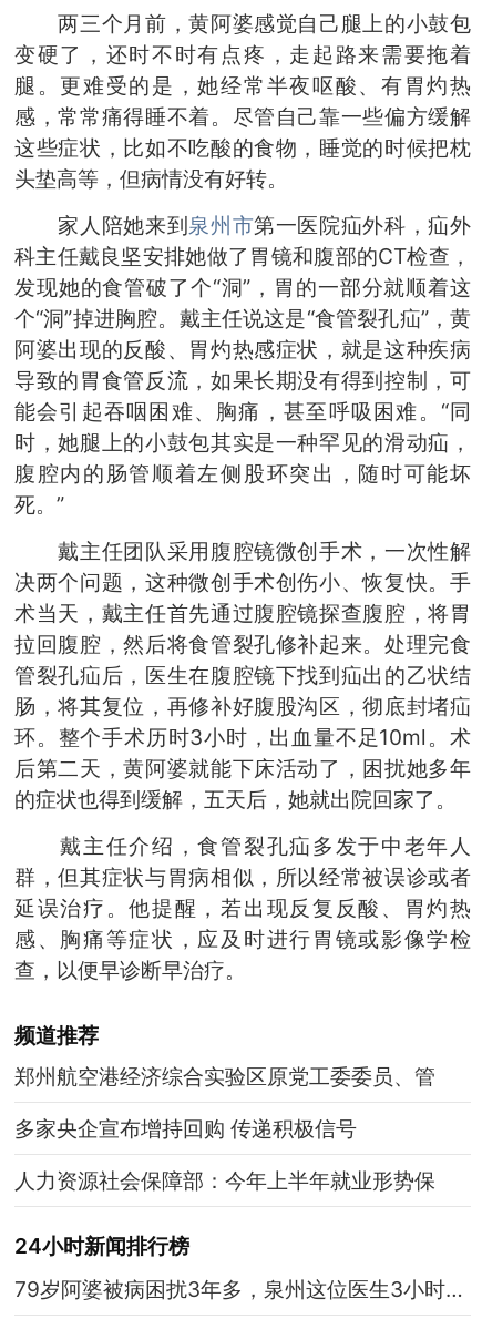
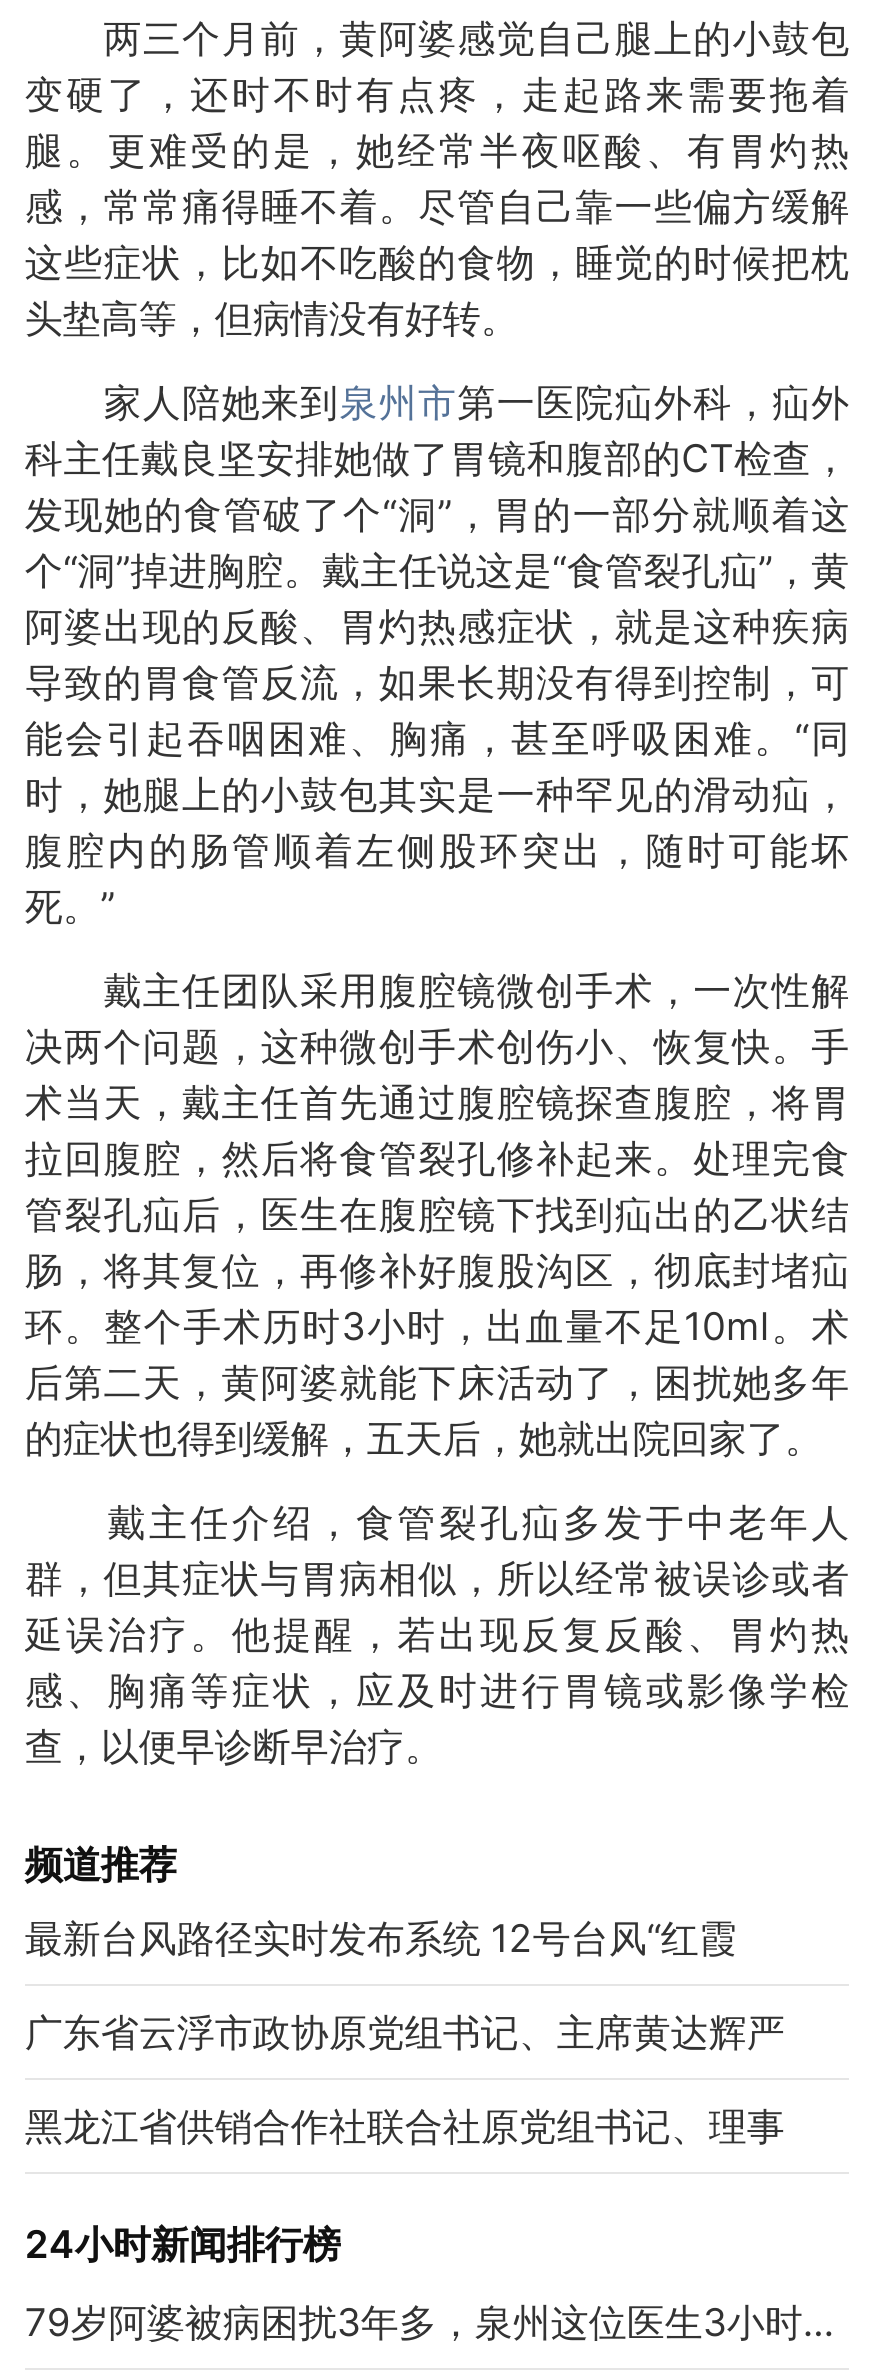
- 郑州航空港经济综合实验区原党工委委员、管
+ 最新台风路径实时发布系统 12号台风“红霞

- 多家央企宣布增持回购 传递积极信号
+ 广东省云浮市政协原党组书记、主席黄达辉严

- 人力资源社会保障部：今年上半年就业形势保
+ 黑龙江省供销合作社联合社原党组书记、理事
